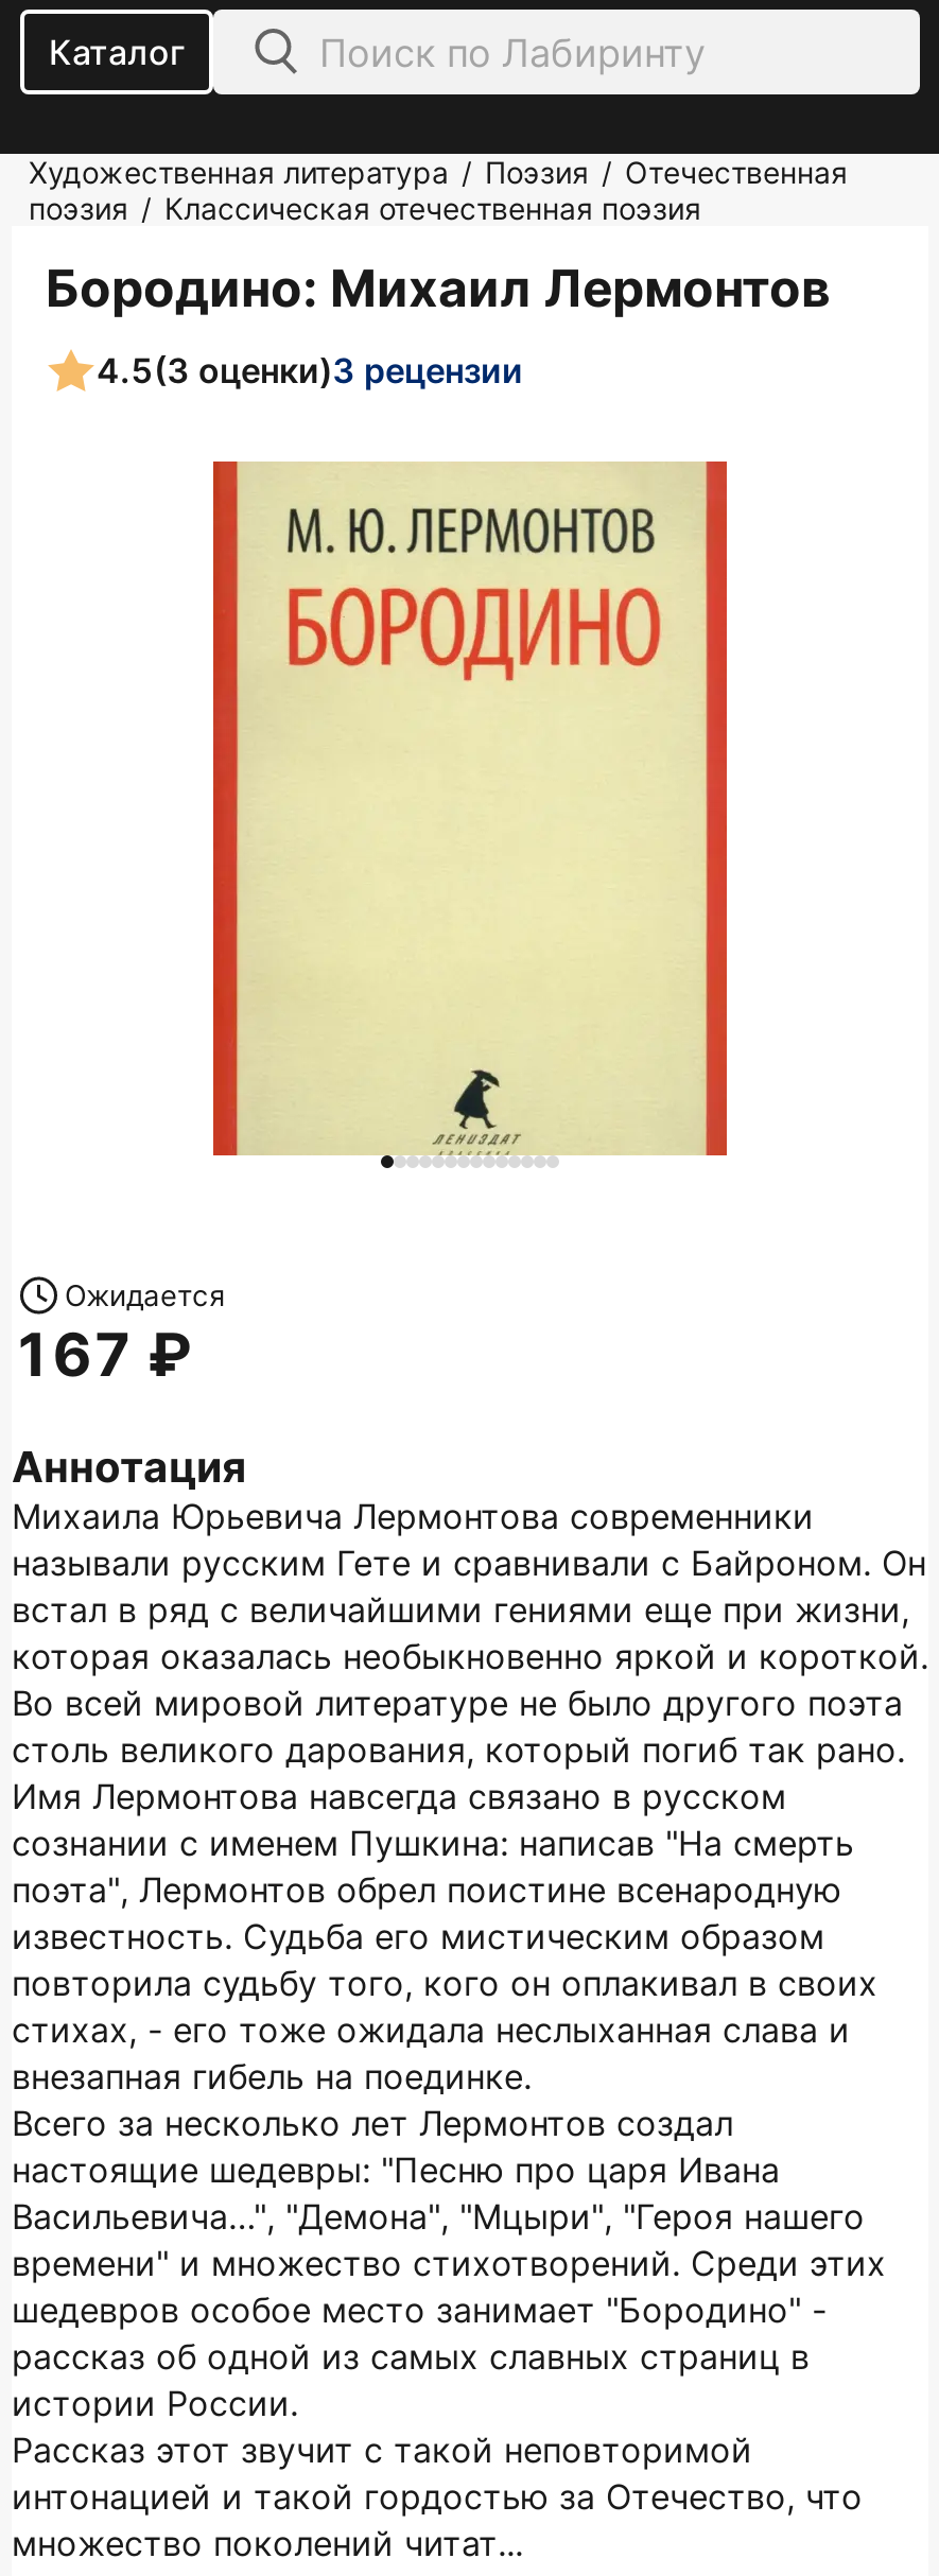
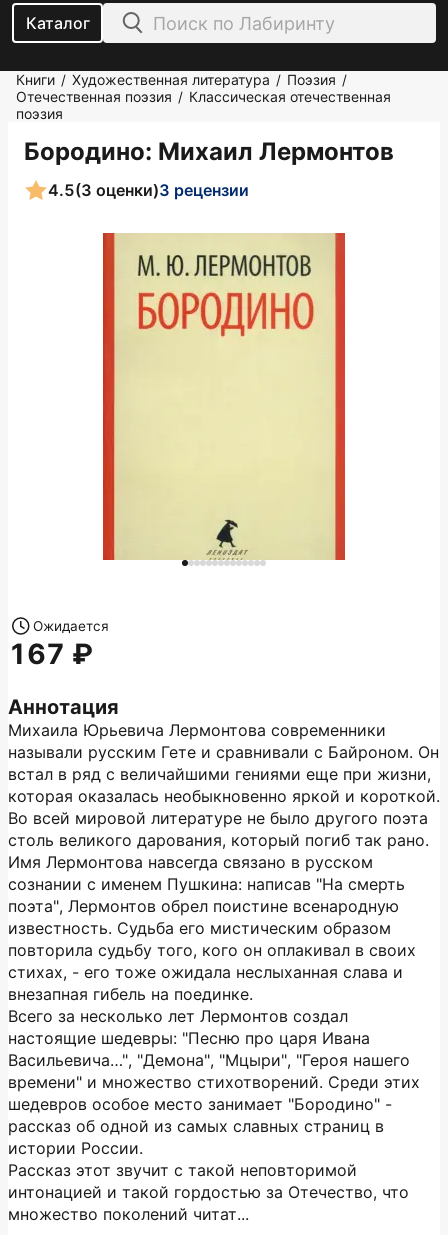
- Художественная литература / Поэзия / Отечественная
- поэзия / Классическая отечественная поэзия
+ Книги / Художественная литература / Поэзия /
+ Отечественная поэзия / Классическая отечественная
+ поэзия
